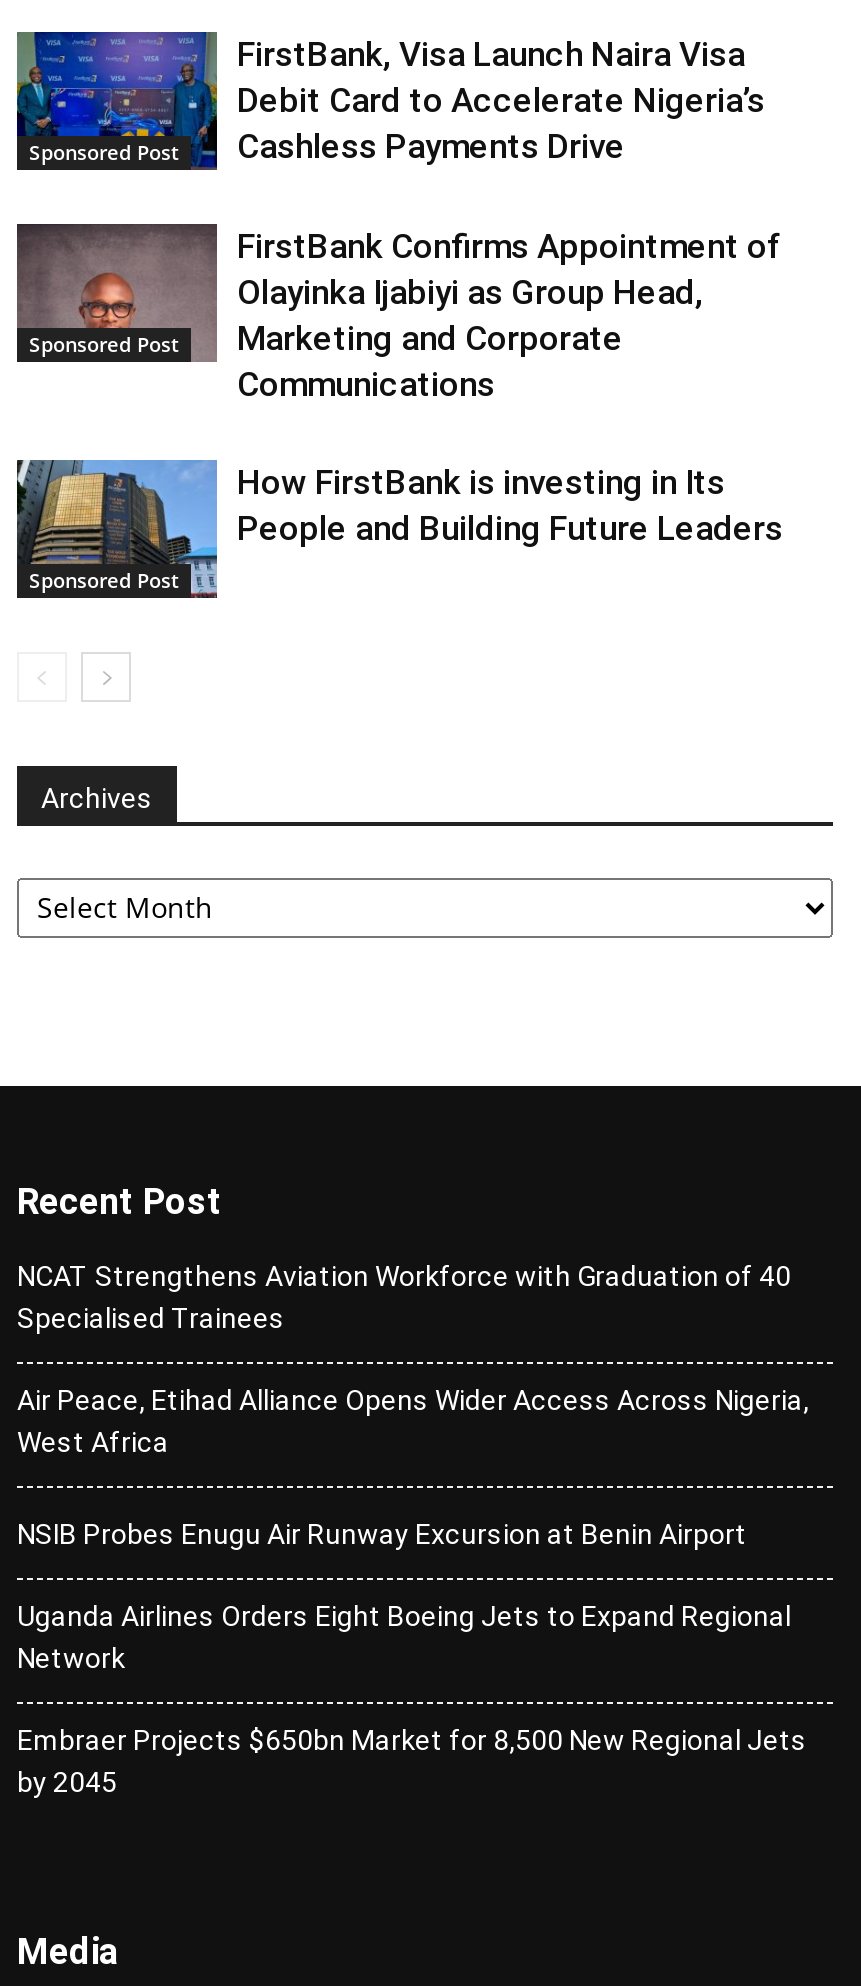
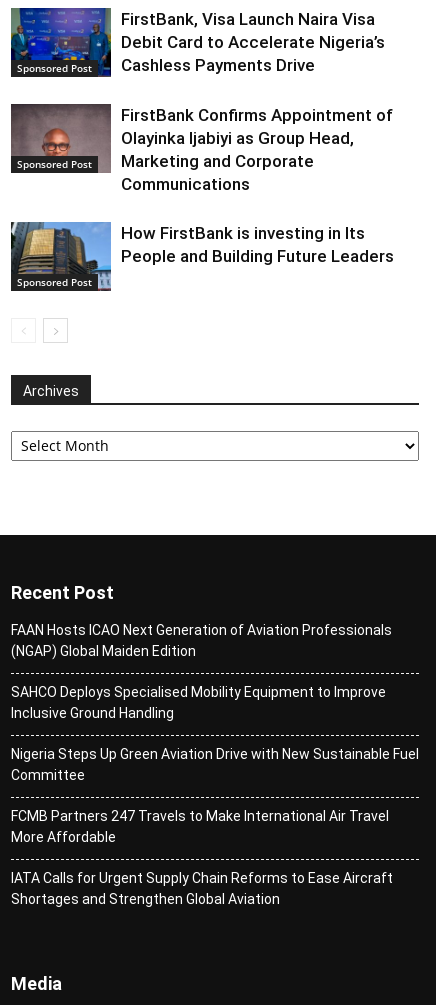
- NCAT Strengthens Aviation Workforce with Graduation of 40
- Specialised Trainees
+ FAAN Hosts ICAO Next Generation of Aviation Professionals
+ (NGAP) Global Maiden Edition

- Air Peace, Etihad Alliance Opens Wider Access Across Nigeria,
- West Africa
+ SAHCO Deploys Specialised Mobility Equipment to Improve
+ Inclusive Ground Handling

- NSIB Probes Enugu Air Runway Excursion at Benin Airport
+ Nigeria Steps Up Green Aviation Drive with New Sustainable Fuel
+ Committee

- Uganda Airlines Orders Eight Boeing Jets to Expand Regional
- Network
+ FCMB Partners 247 Travels to Make International Air Travel
+ More Affordable

- Embraer Projects $650bn Market for 8,500 New Regional Jets
- by 2045
+ IATA Calls for Urgent Supply Chain Reforms to Ease Aircraft
+ Shortages and Strengthen Global Aviation
